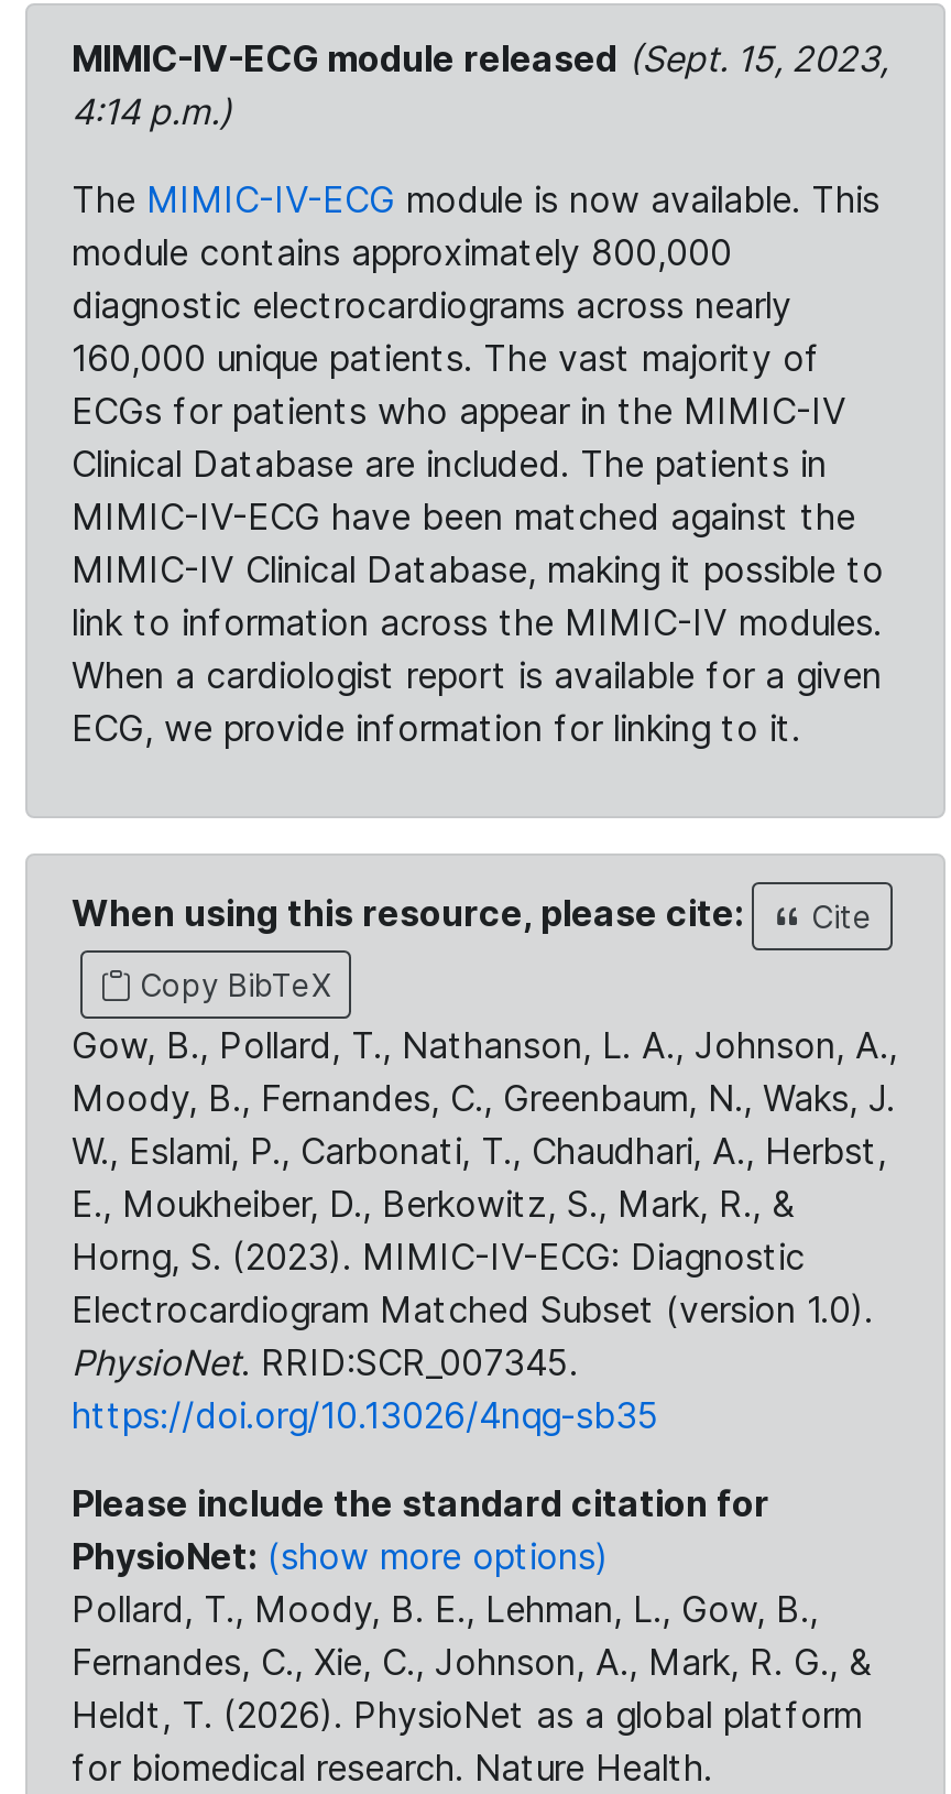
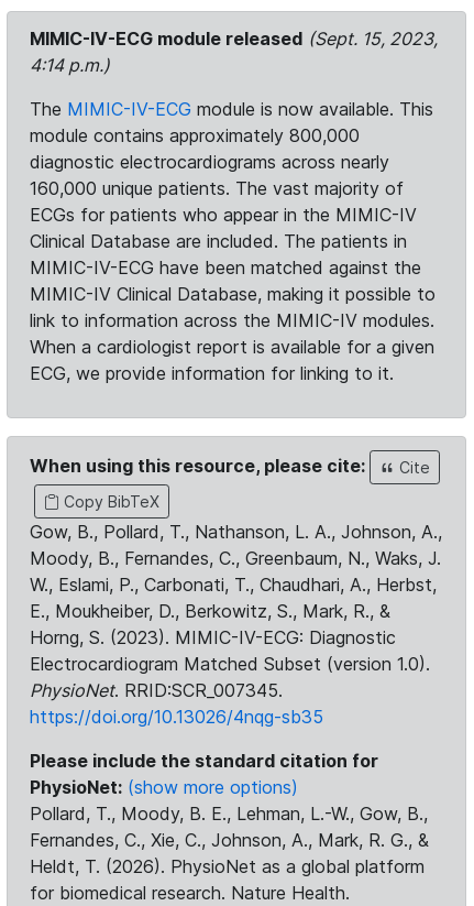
- Pollard, T., Moody, B. E., Lehman, L., Gow, B.,
+ Pollard, T., Moody, B. E., Lehman, L.-W., Gow, B.,
